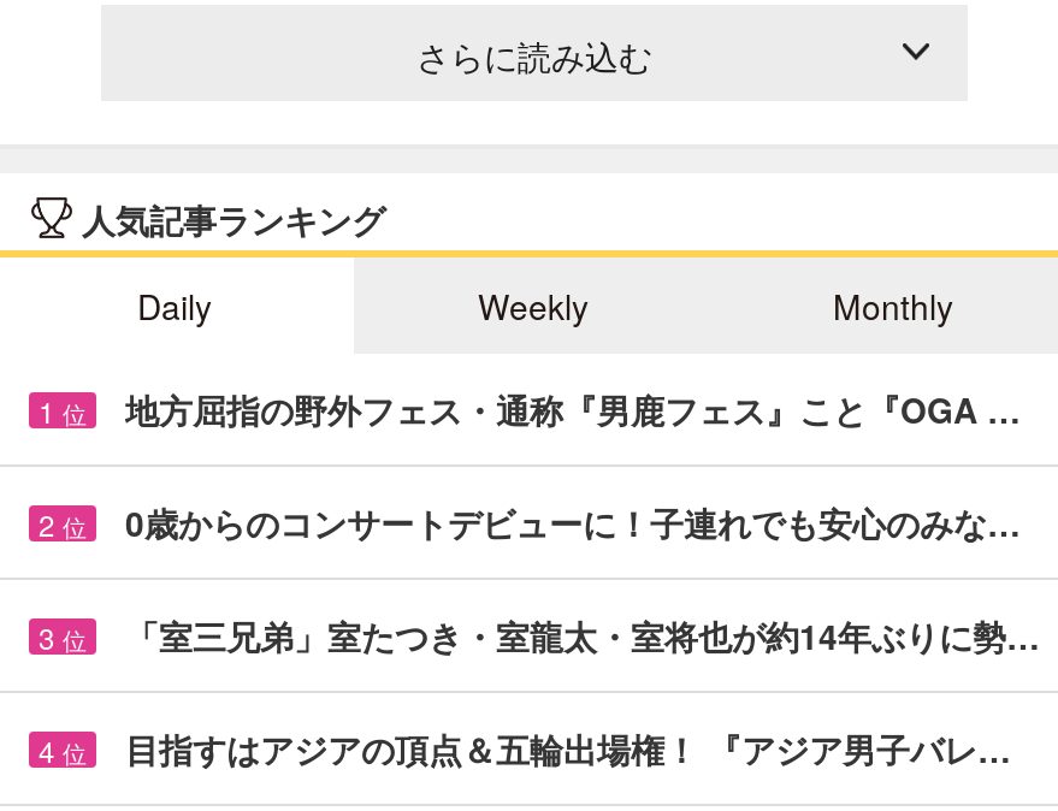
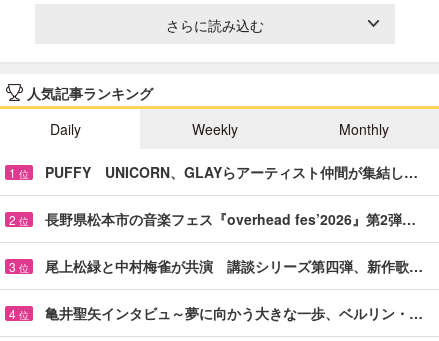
- 地方屈指の野外フェス・通称『男鹿フェス』こと『OGA …
+ PUFFY UNICORN、GLAYらアーティスト仲間が集結し…

- 0歳からのコンサートデビューに！子連れでも安心のみな…
+ 長野県松本市の音楽フェス『overhead fes’2026』第2弾…

- 「室三兄弟」室たつき・室龍太・室将也が約14年ぶりに勢…
+ 尾上松緑と中村梅雀が共演 講談シリーズ第四弾、新作歌…

- 目指すはアジアの頂点＆五輪出場権！ 『アジア男子バレ…
+ 亀井聖矢インタビュ～夢に向かう大きな一歩、ベルリン・…
